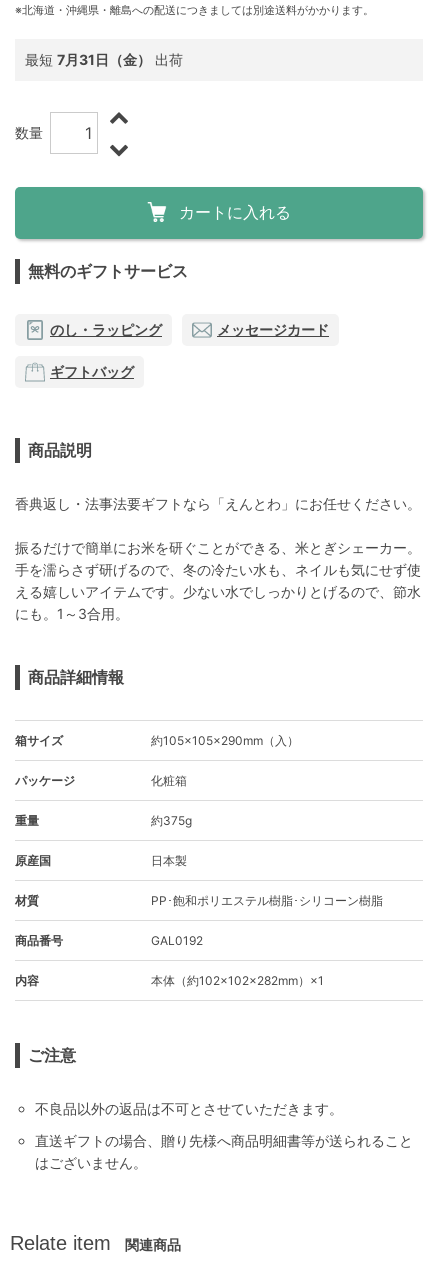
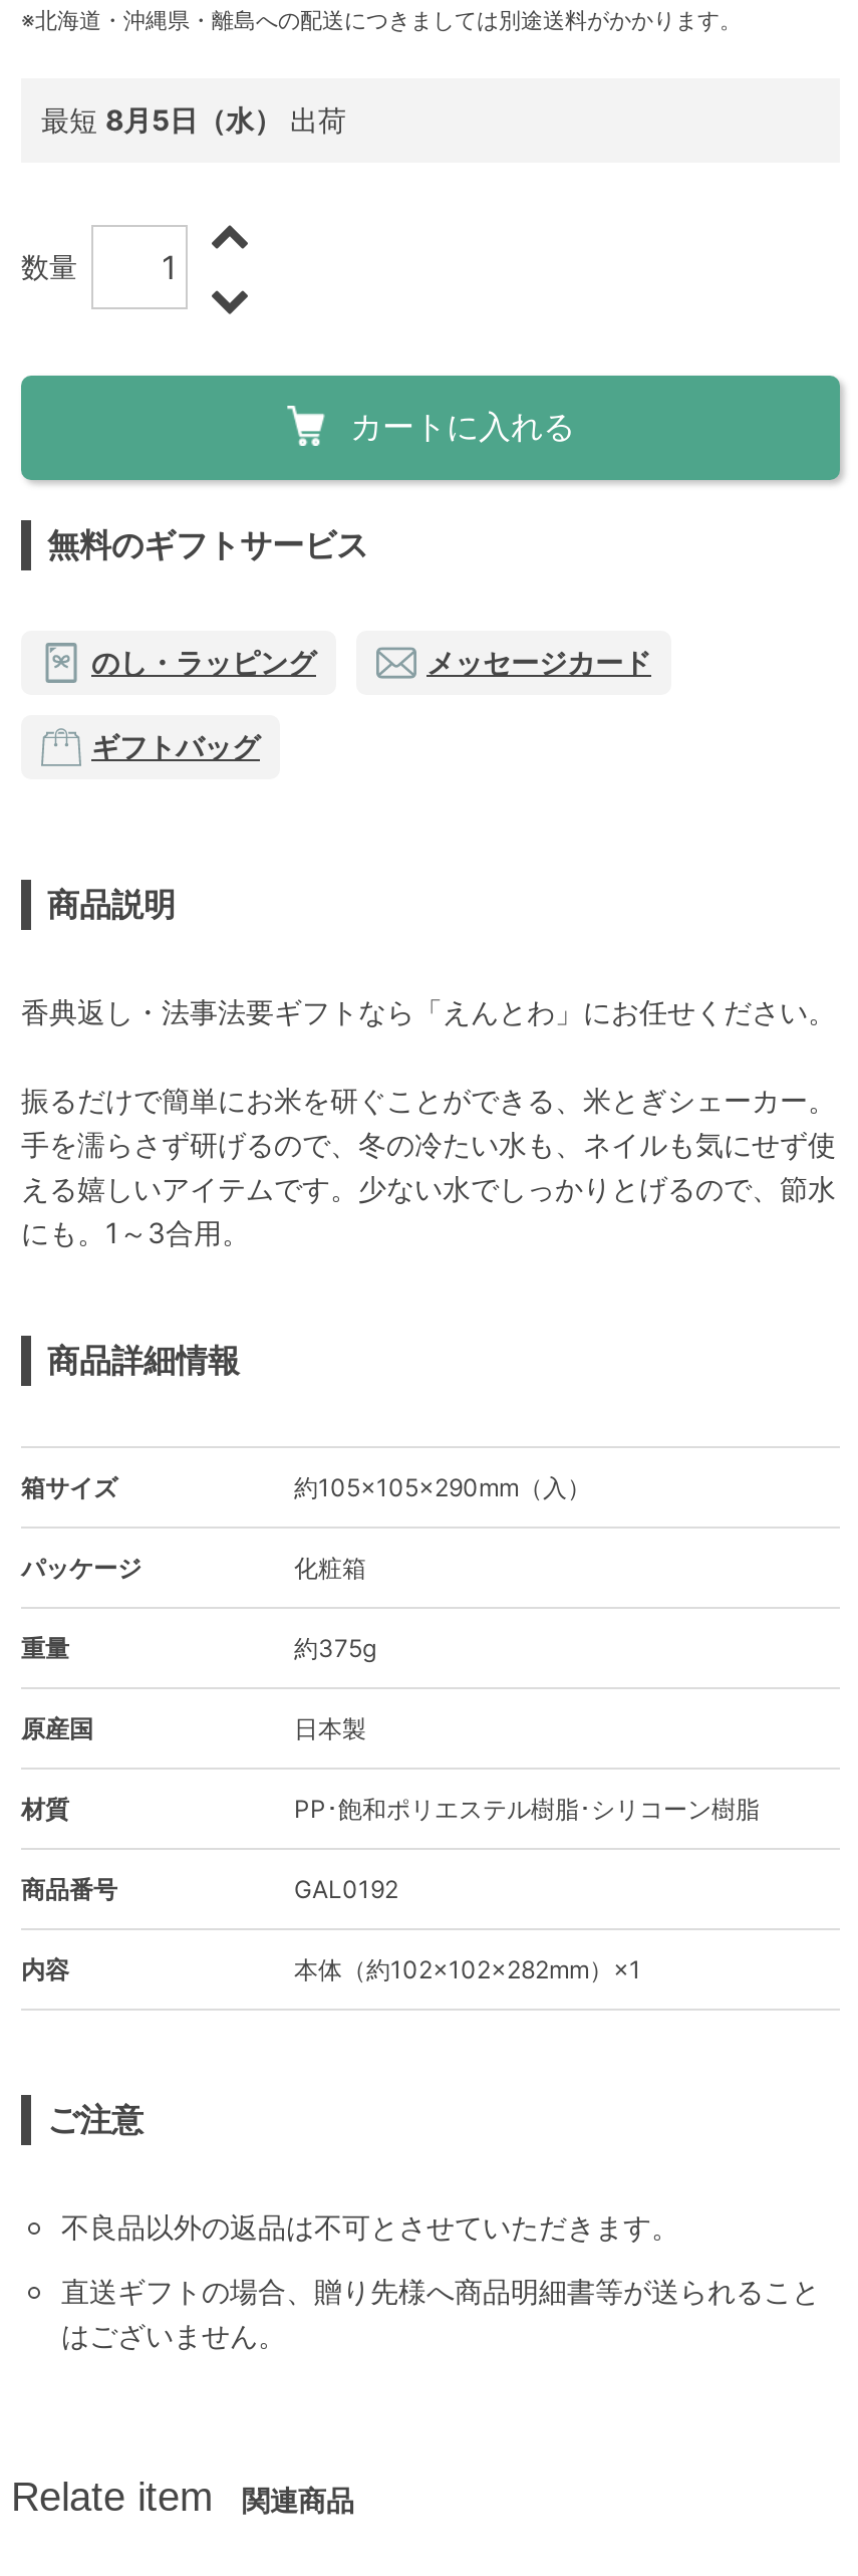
- 最短7月31日（金）出荷
+ 最短8月5日（水）出荷
